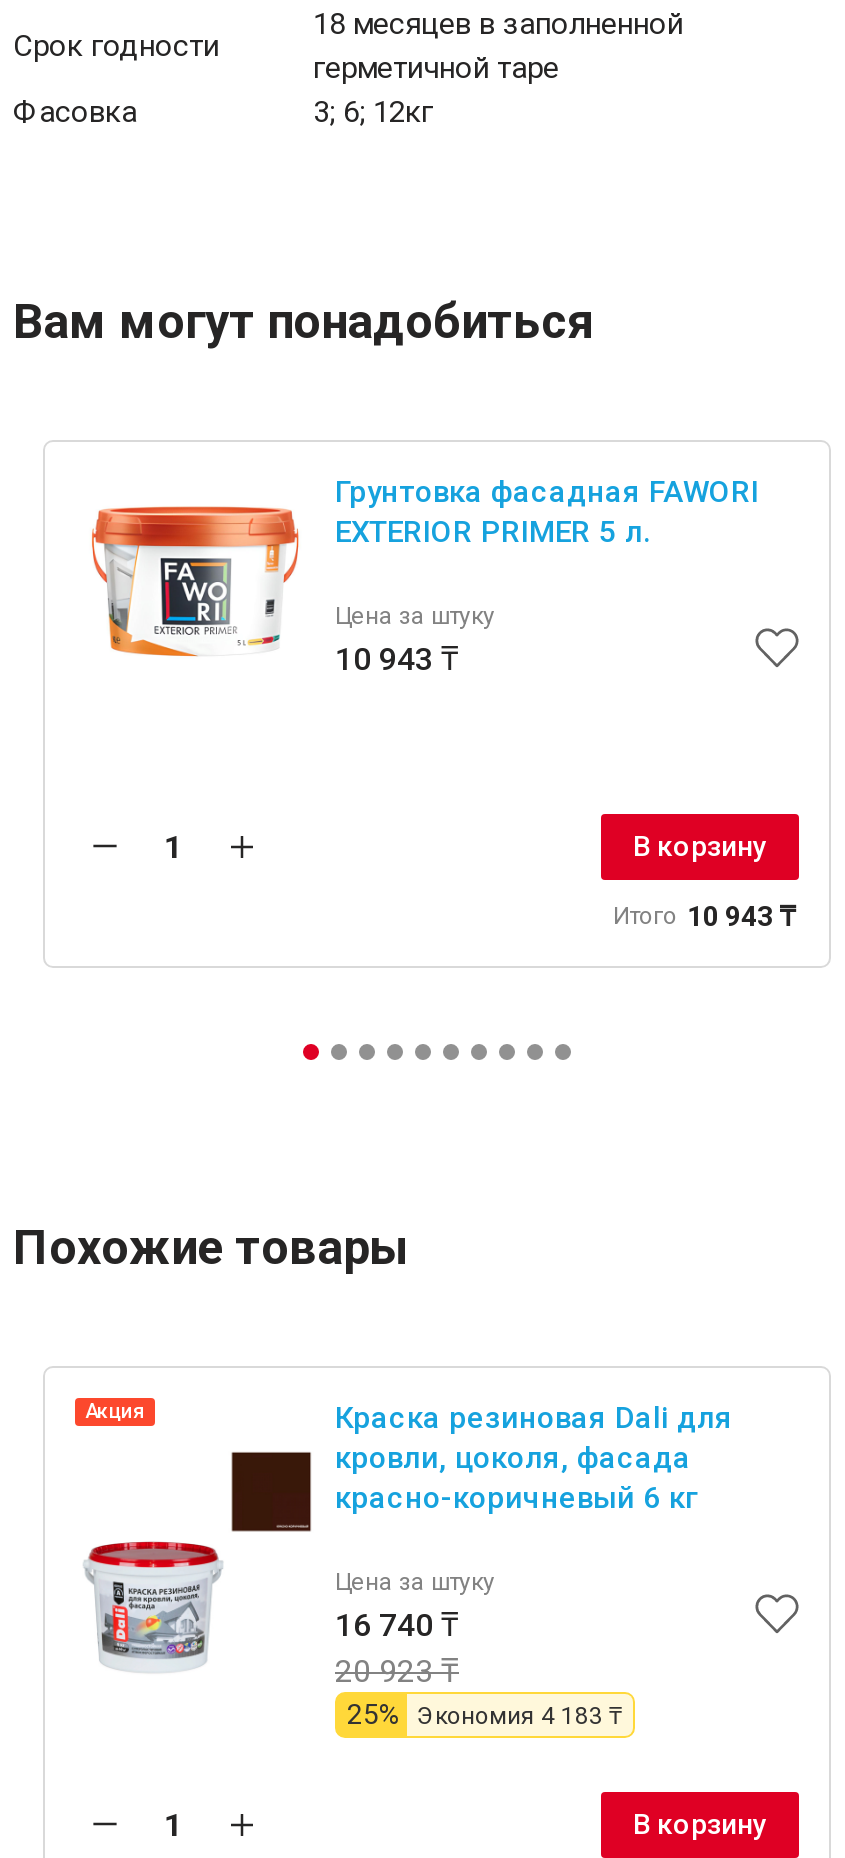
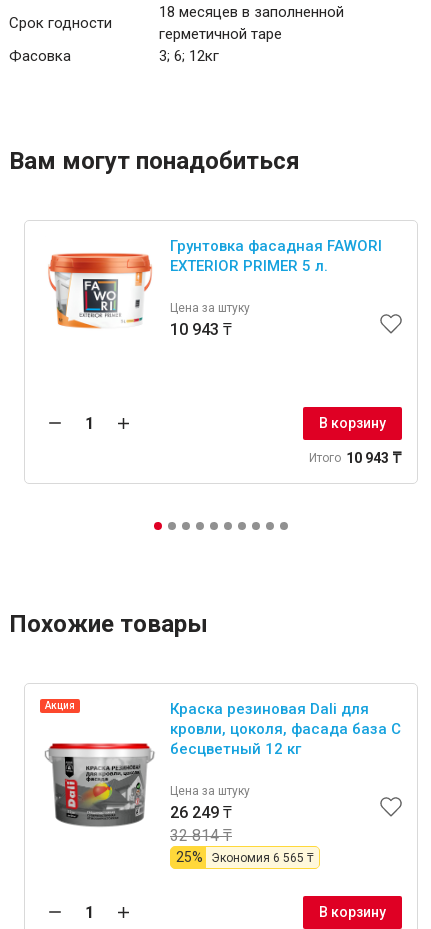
- [image]
- кровли, цоколя, фасада
- красно-коричневый 6 кг
+ [image]
+ кровли, цоколя, фасада база C
+ бесцветный 12 кг

- 16 740 ₸
+ 26 249 ₸

- 20 923 ₸
+ 32 814 ₸

- 25% Экономия 4 183 ₸
+ 25% Экономия 6 565 ₸
